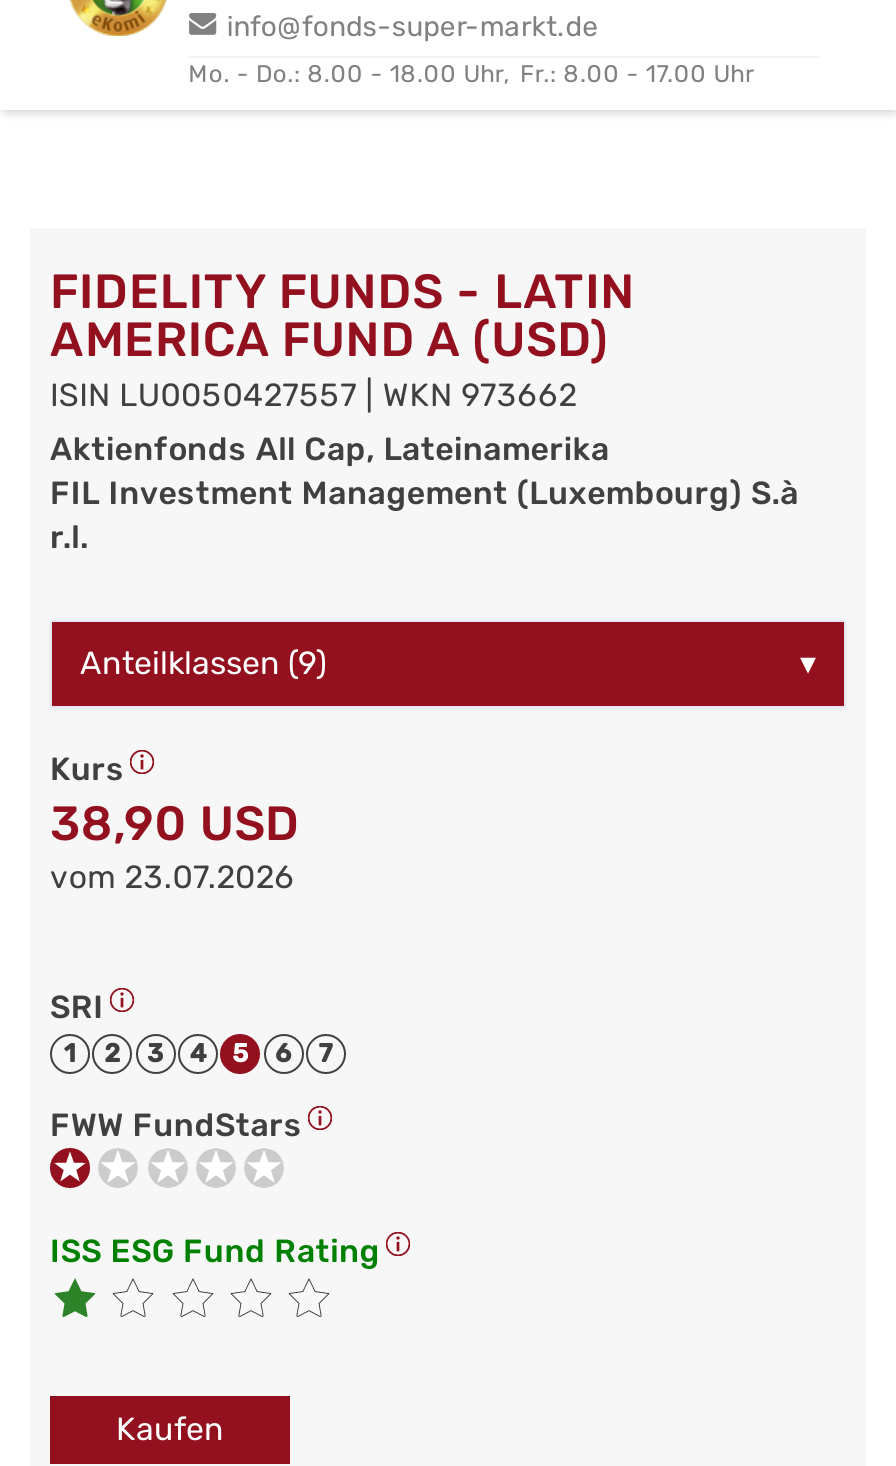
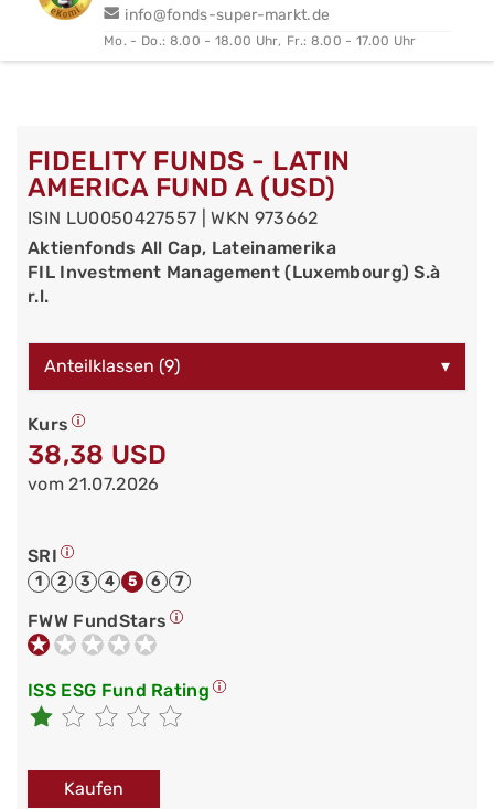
- 38,90 USD
+ 38,38 USD

- vom 23.07.2026
+ vom 21.07.2026
